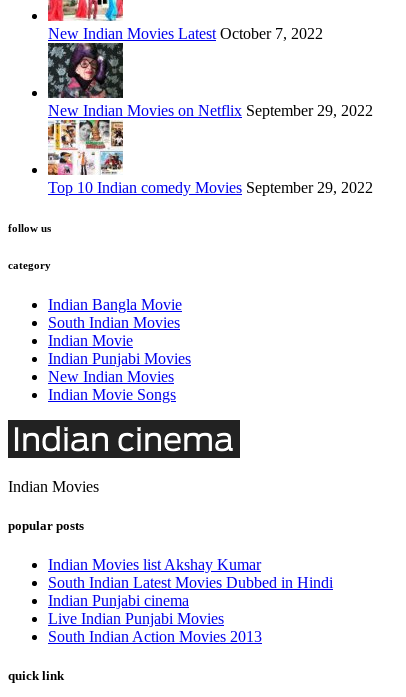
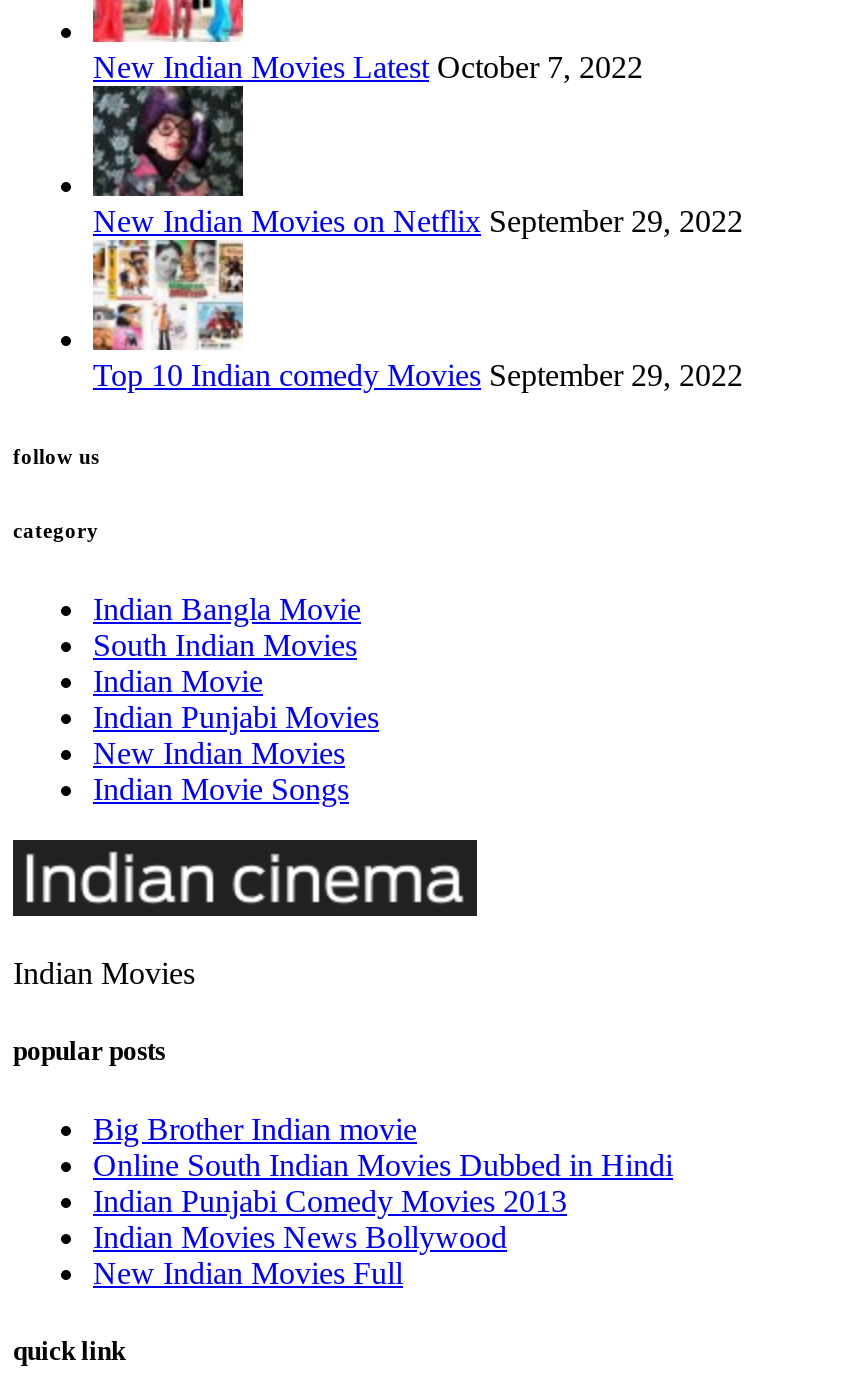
- Indian Movies list Akshay Kumar
- South Indian Latest Movies Dubbed in Hindi
- Indian Punjabi cinema
- Live Indian Punjabi Movies
- South Indian Action Movies 2013
+ Big Brother Indian movie
+ Online South Indian Movies Dubbed in Hindi
+ Indian Punjabi Comedy Movies 2013
+ Indian Movies News Bollywood
+ New Indian Movies Full
